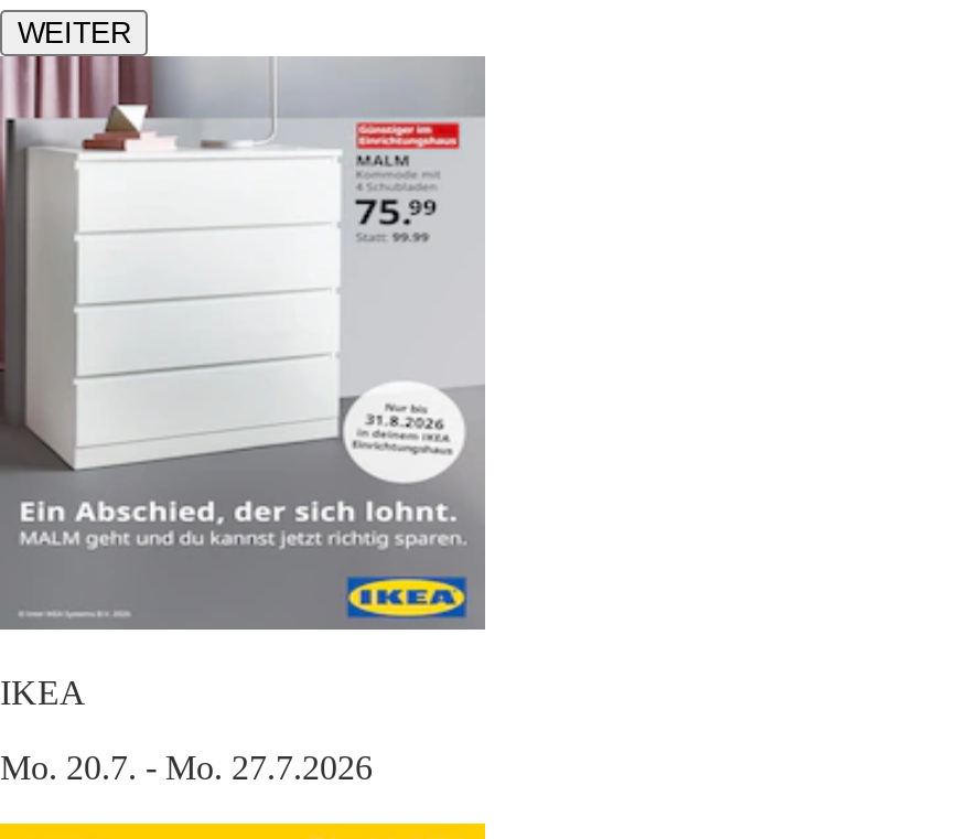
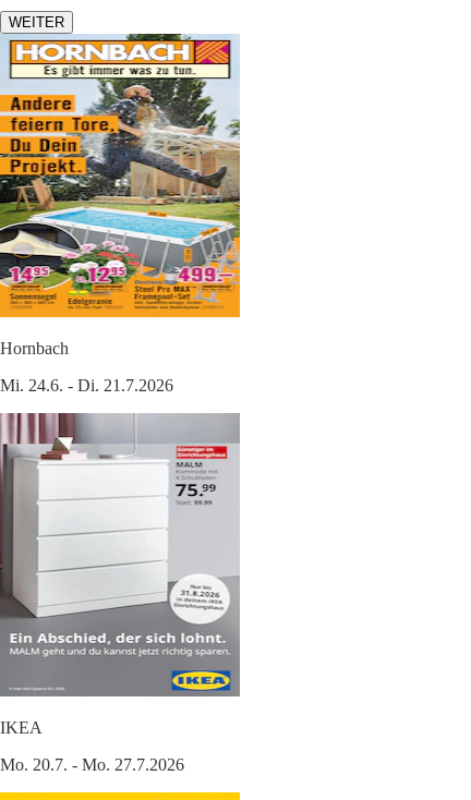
+ [image]
+ Hornbach
+ Mi. 24.6. - Di. 21.7.2026
